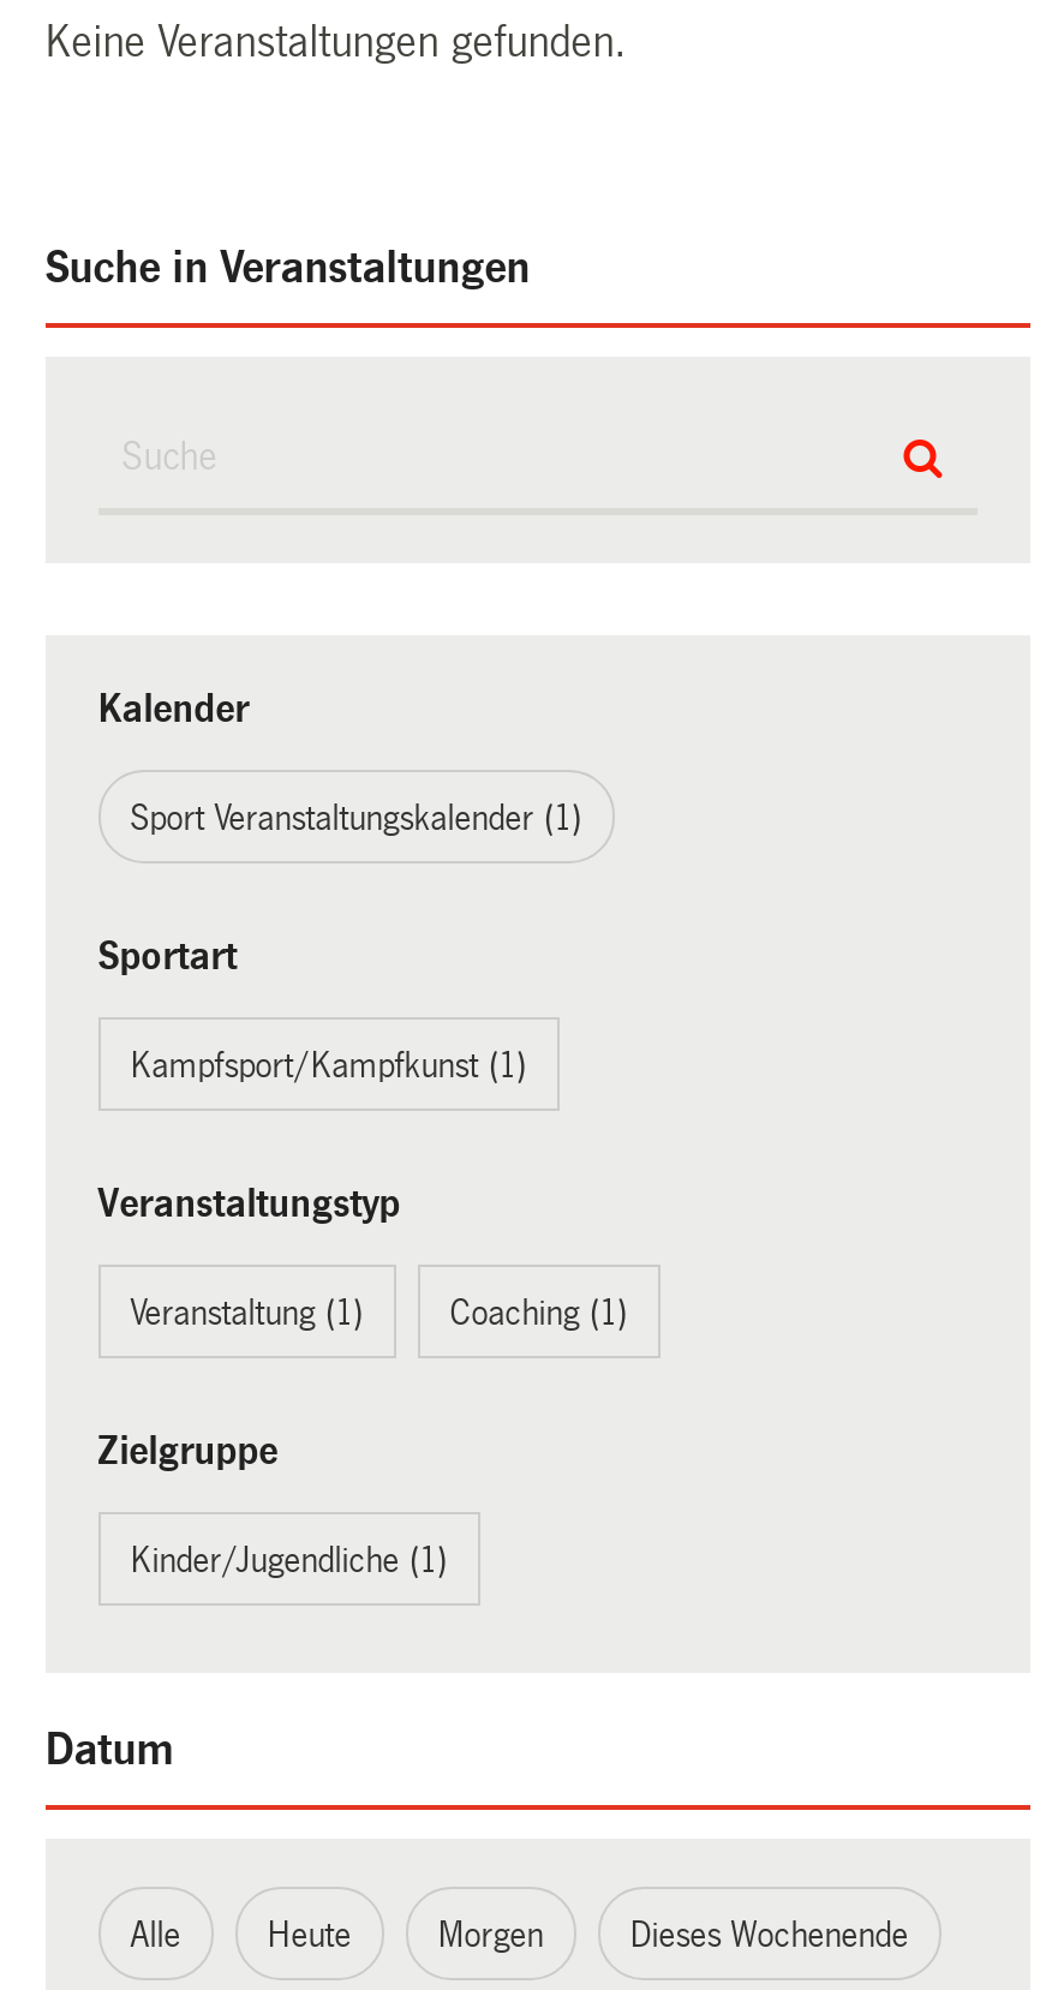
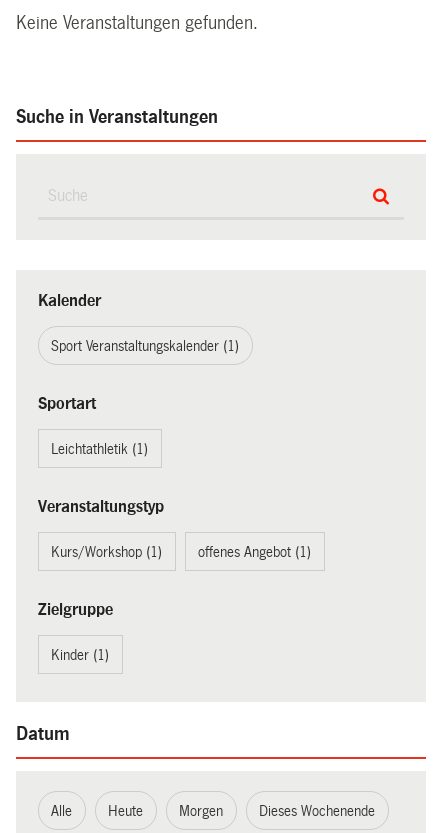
- Kampfsport/Kampfkunst (1)
+ Leichtathletik (1)

- Veranstaltung (1)
- Coaching (1)
+ Kurs/Workshop (1)
+ offenes Angebot (1)

- Kinder/Jugendliche (1)
+ Kinder (1)
